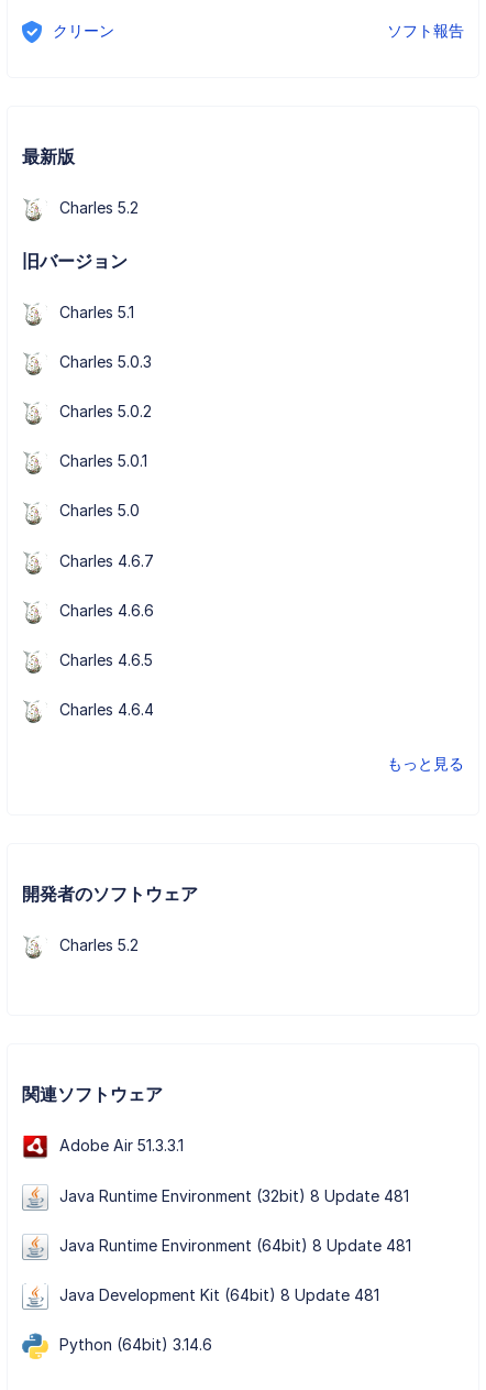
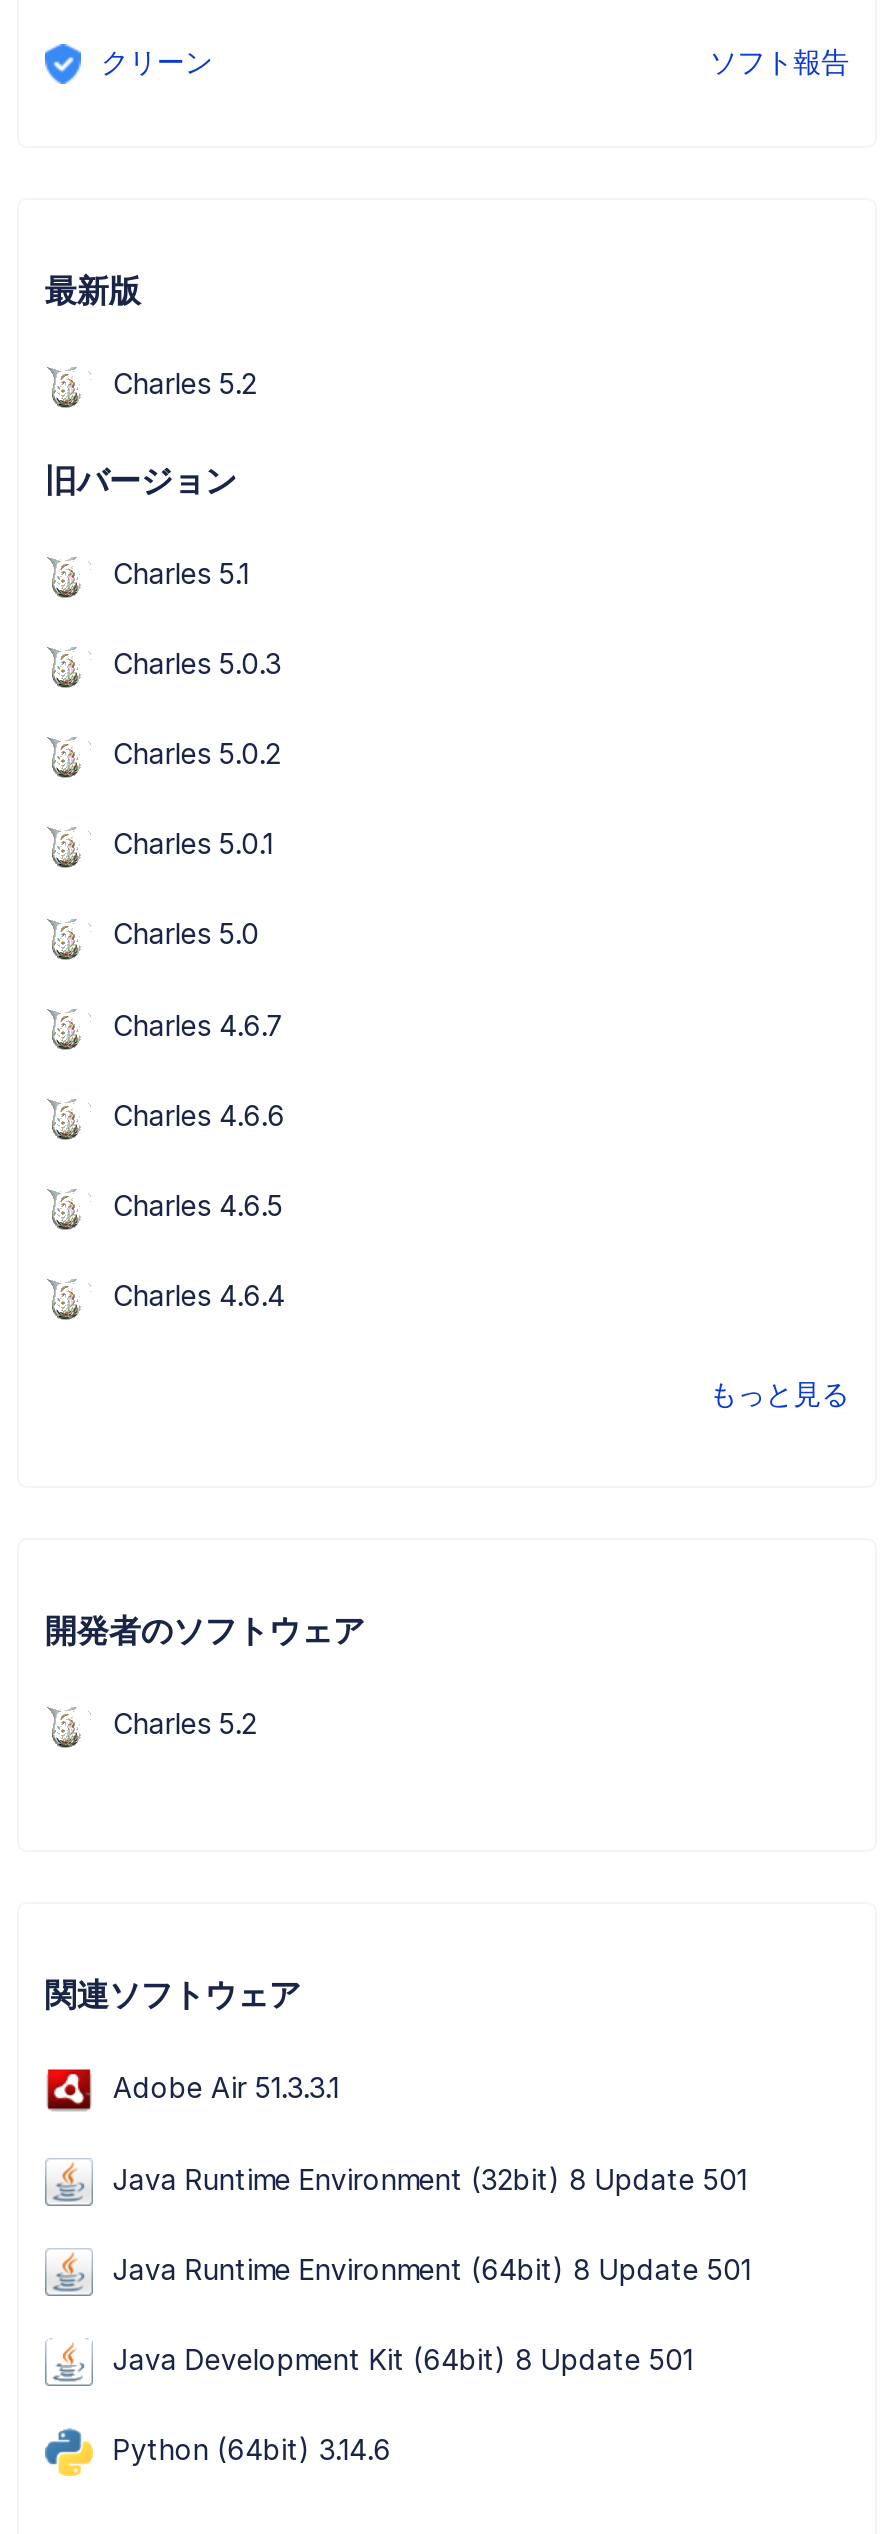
- Java Runtime Environment (32bit) 8 Update 481
+ Java Runtime Environment (32bit) 8 Update 501

- Java Runtime Environment (64bit) 8 Update 481
+ Java Runtime Environment (64bit) 8 Update 501

- Java Development Kit (64bit) 8 Update 481
+ Java Development Kit (64bit) 8 Update 501
